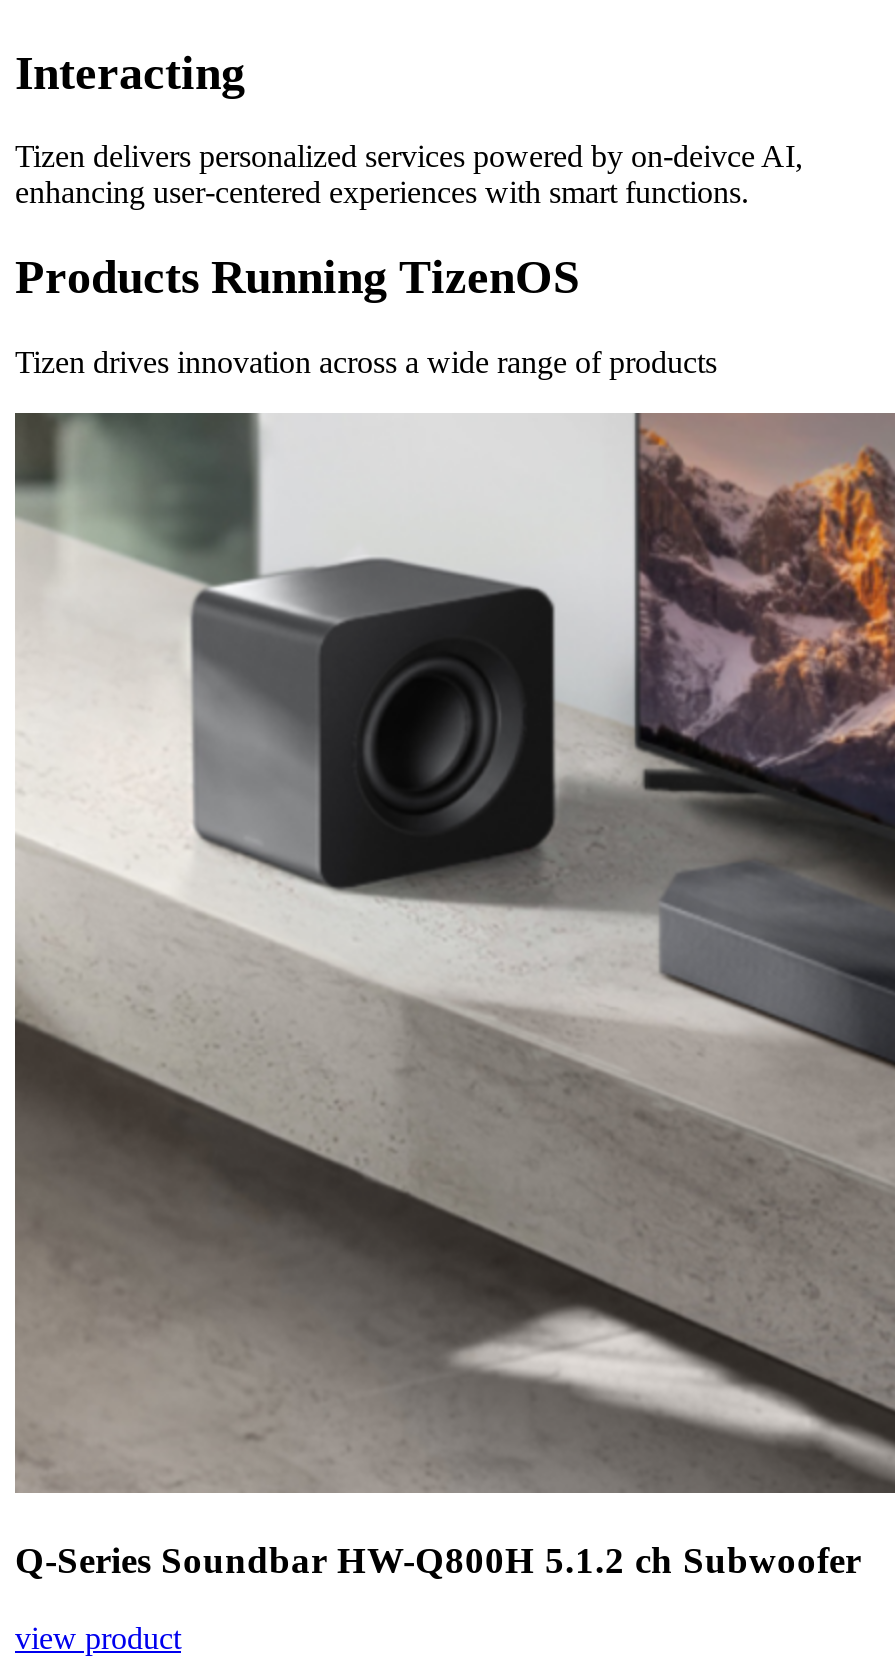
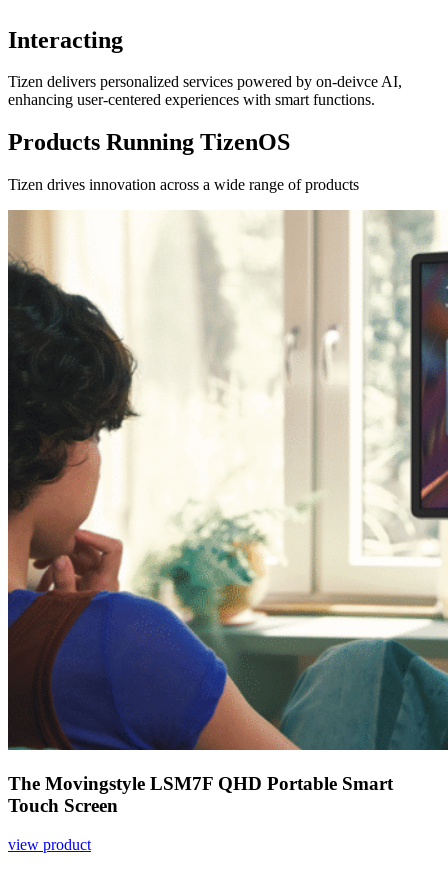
- [image]
- Q-Series Soundbar HW-Q800H 5.1.2 ch Subwoofer
+ [image]
+ The Movingstyle LSM7F QHD Portable Smart
+ Touch Screen
